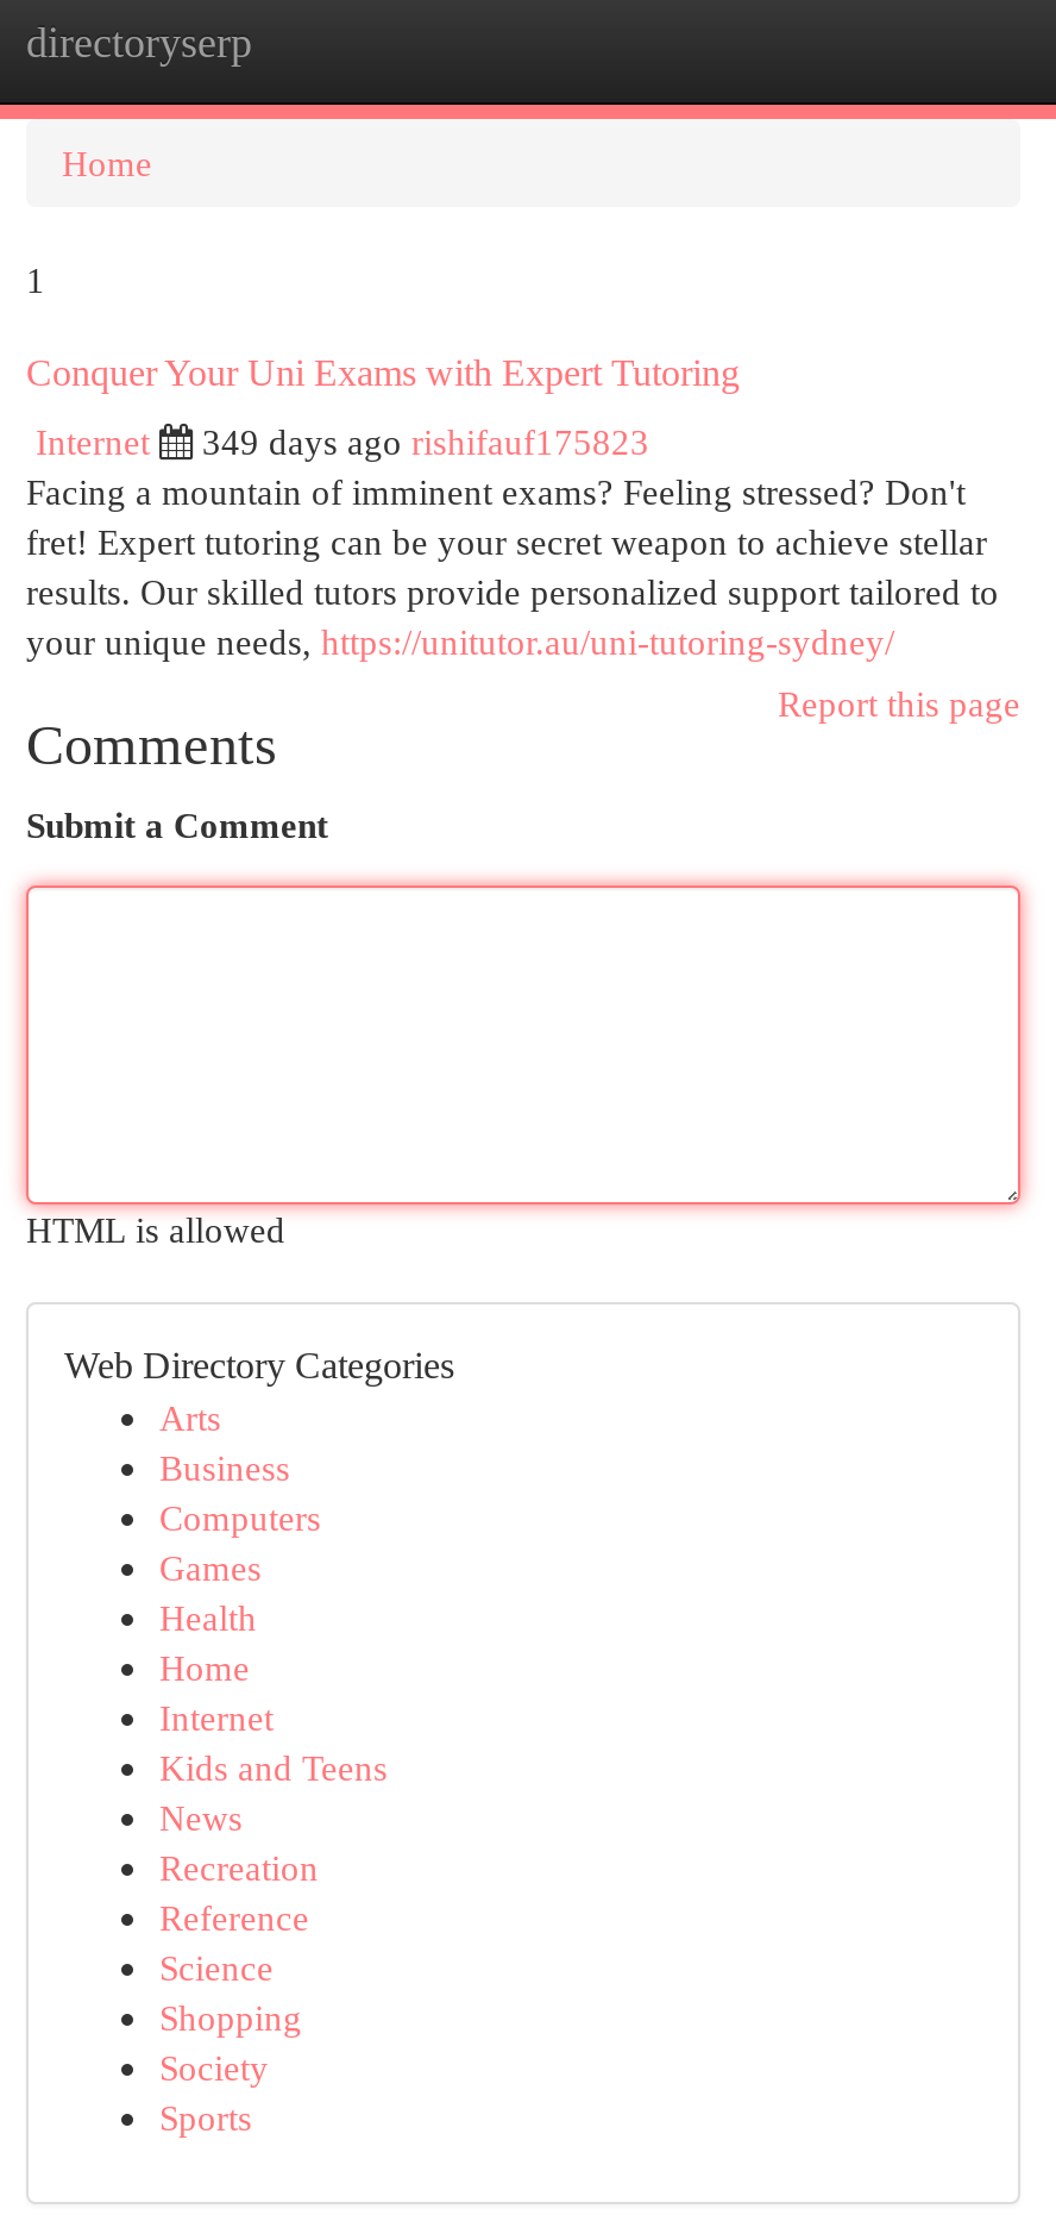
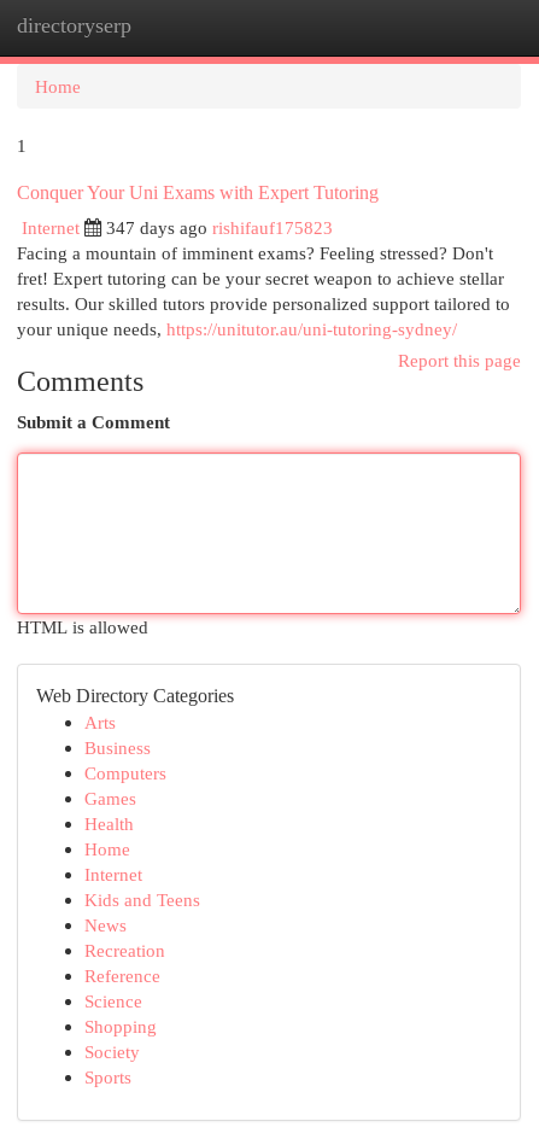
- 349 days ago rishifauf175823
+ 347 days ago rishifauf175823
